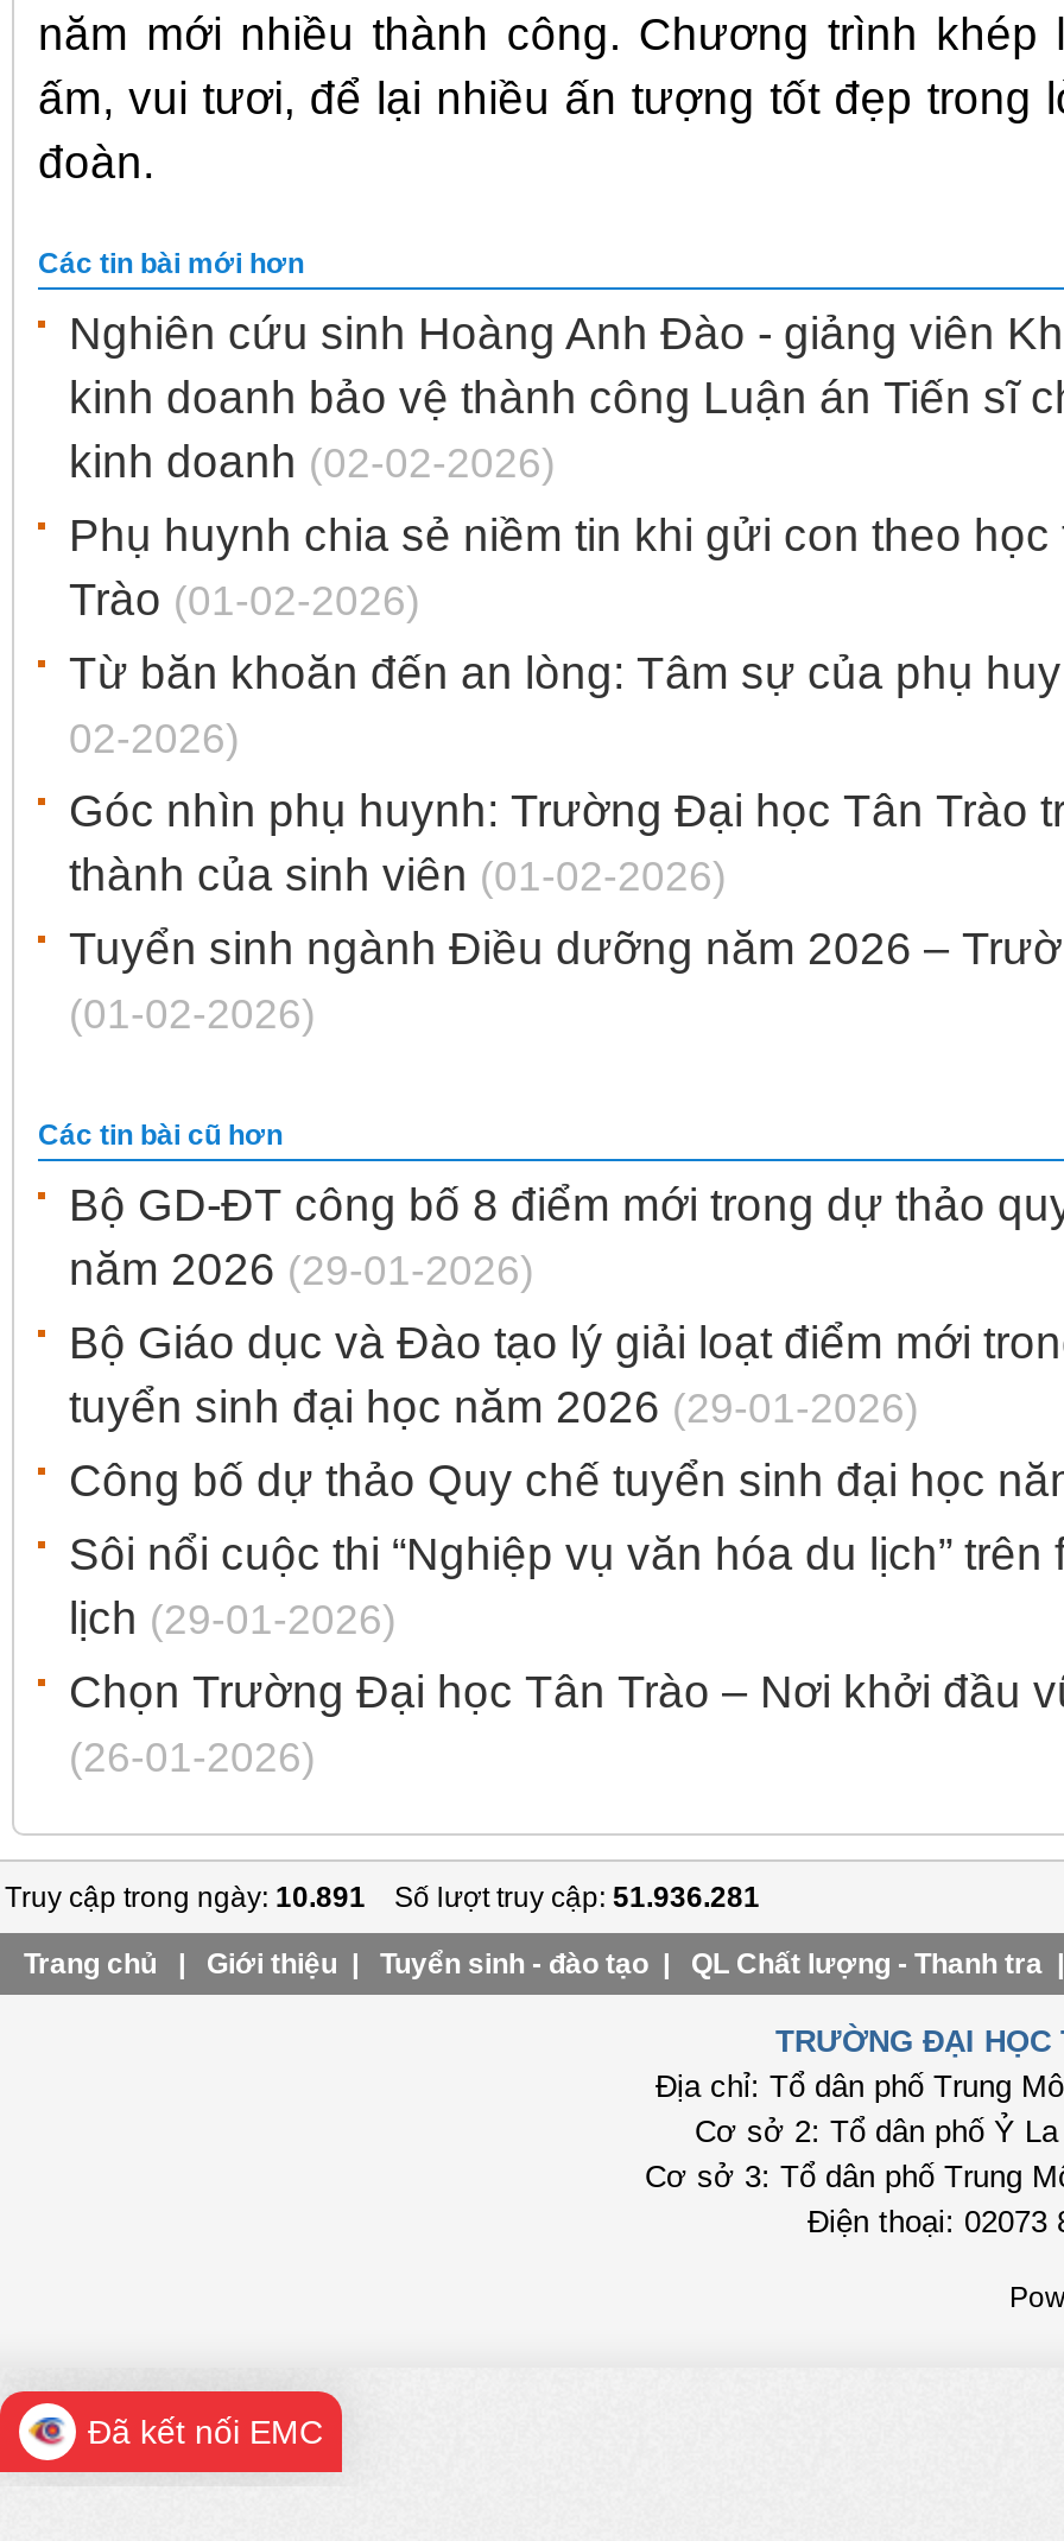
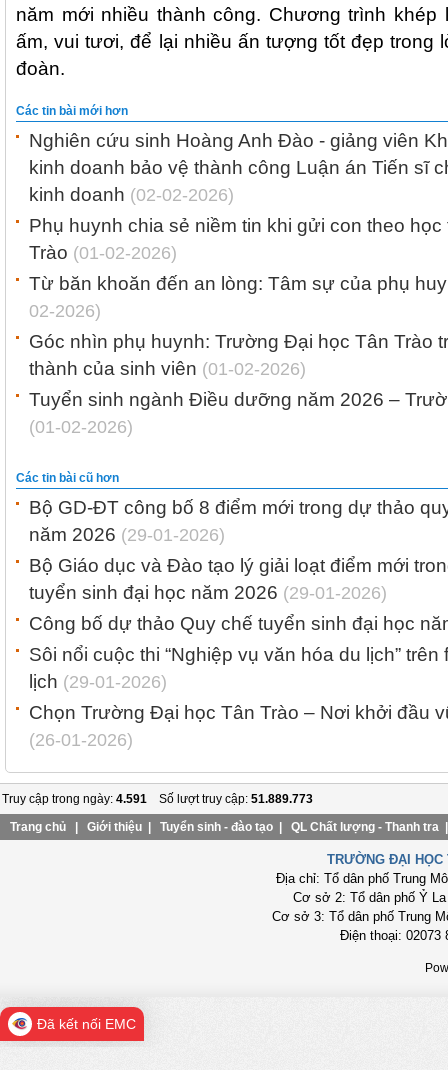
- Truy cập trong ngày: 10.891 Số lượt truy cập: 51.936.281
+ Truy cập trong ngày: 4.591 Số lượt truy cập: 51.889.773
